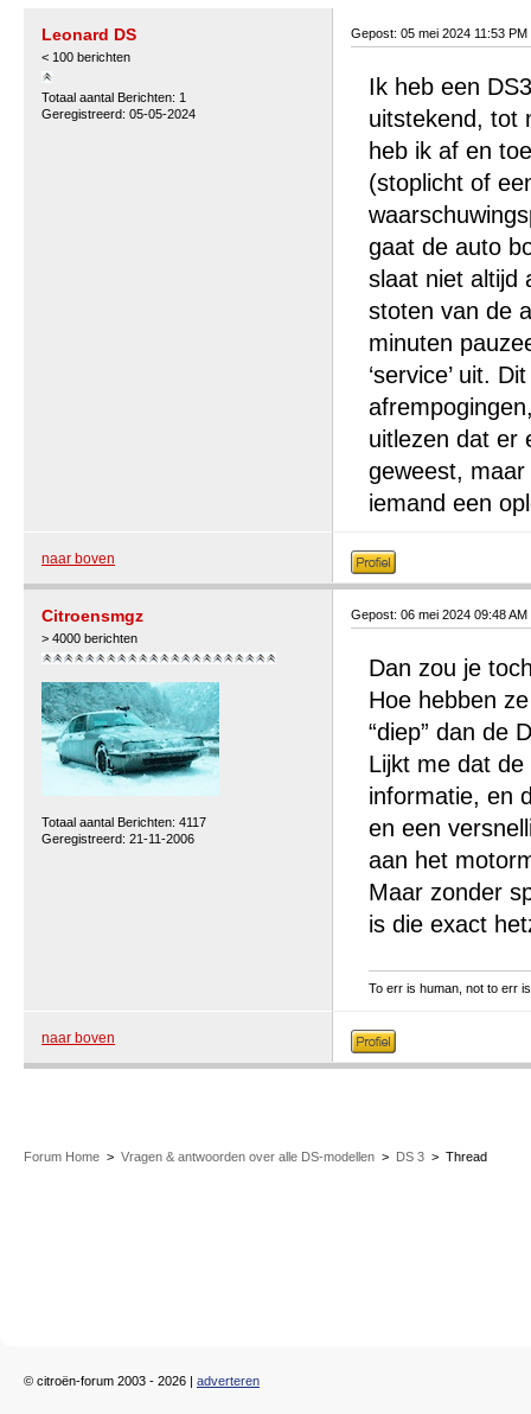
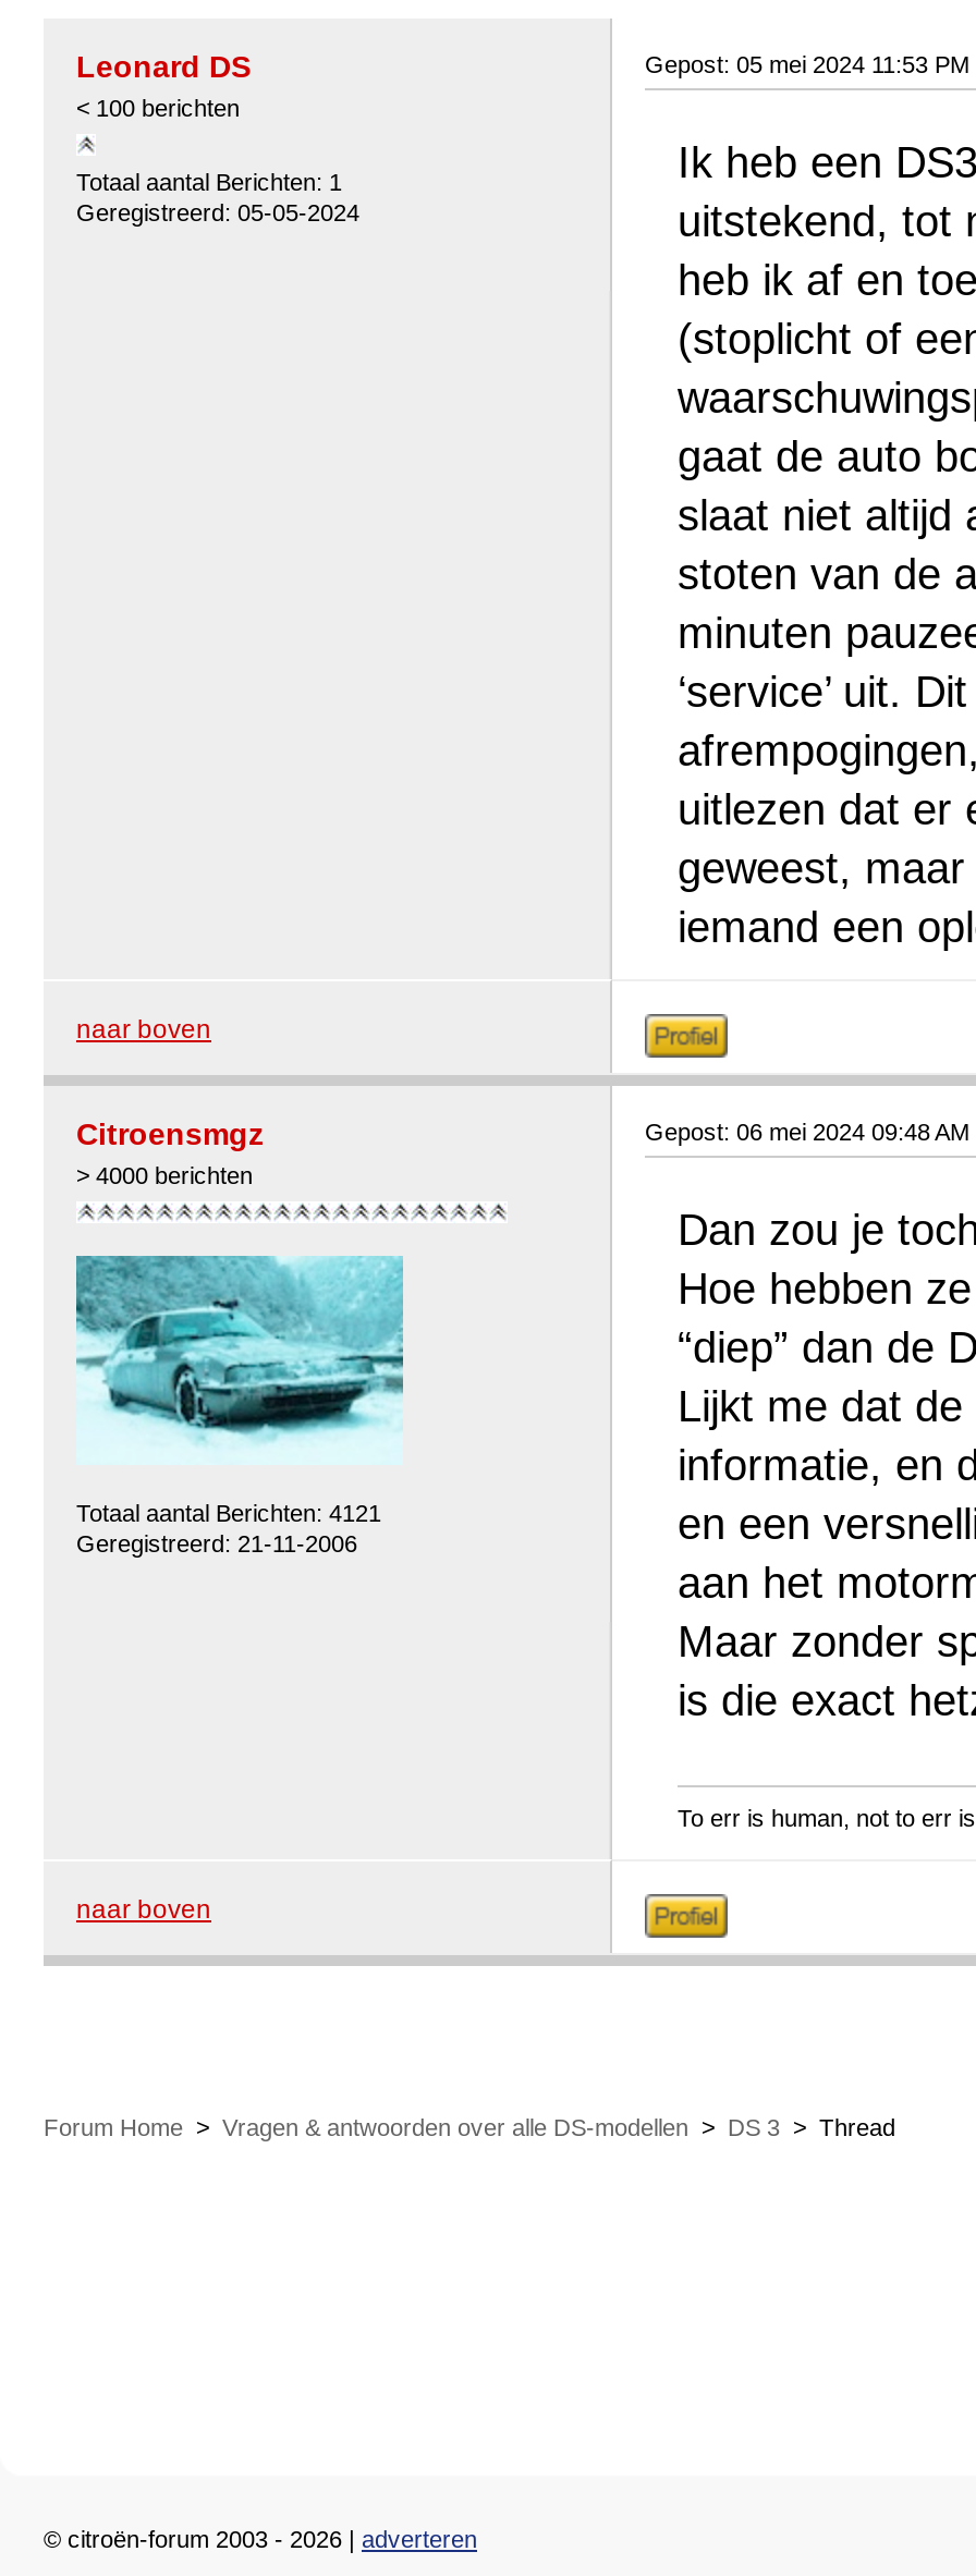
- Totaal aantal Berichten: 4117
+ Totaal aantal Berichten: 4121
